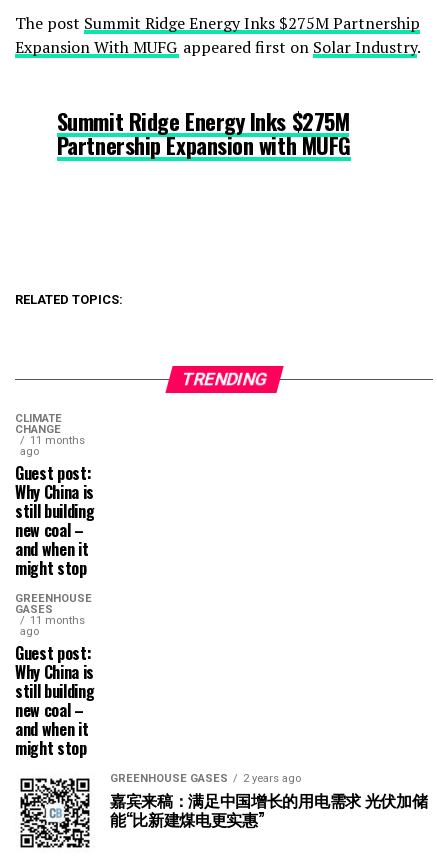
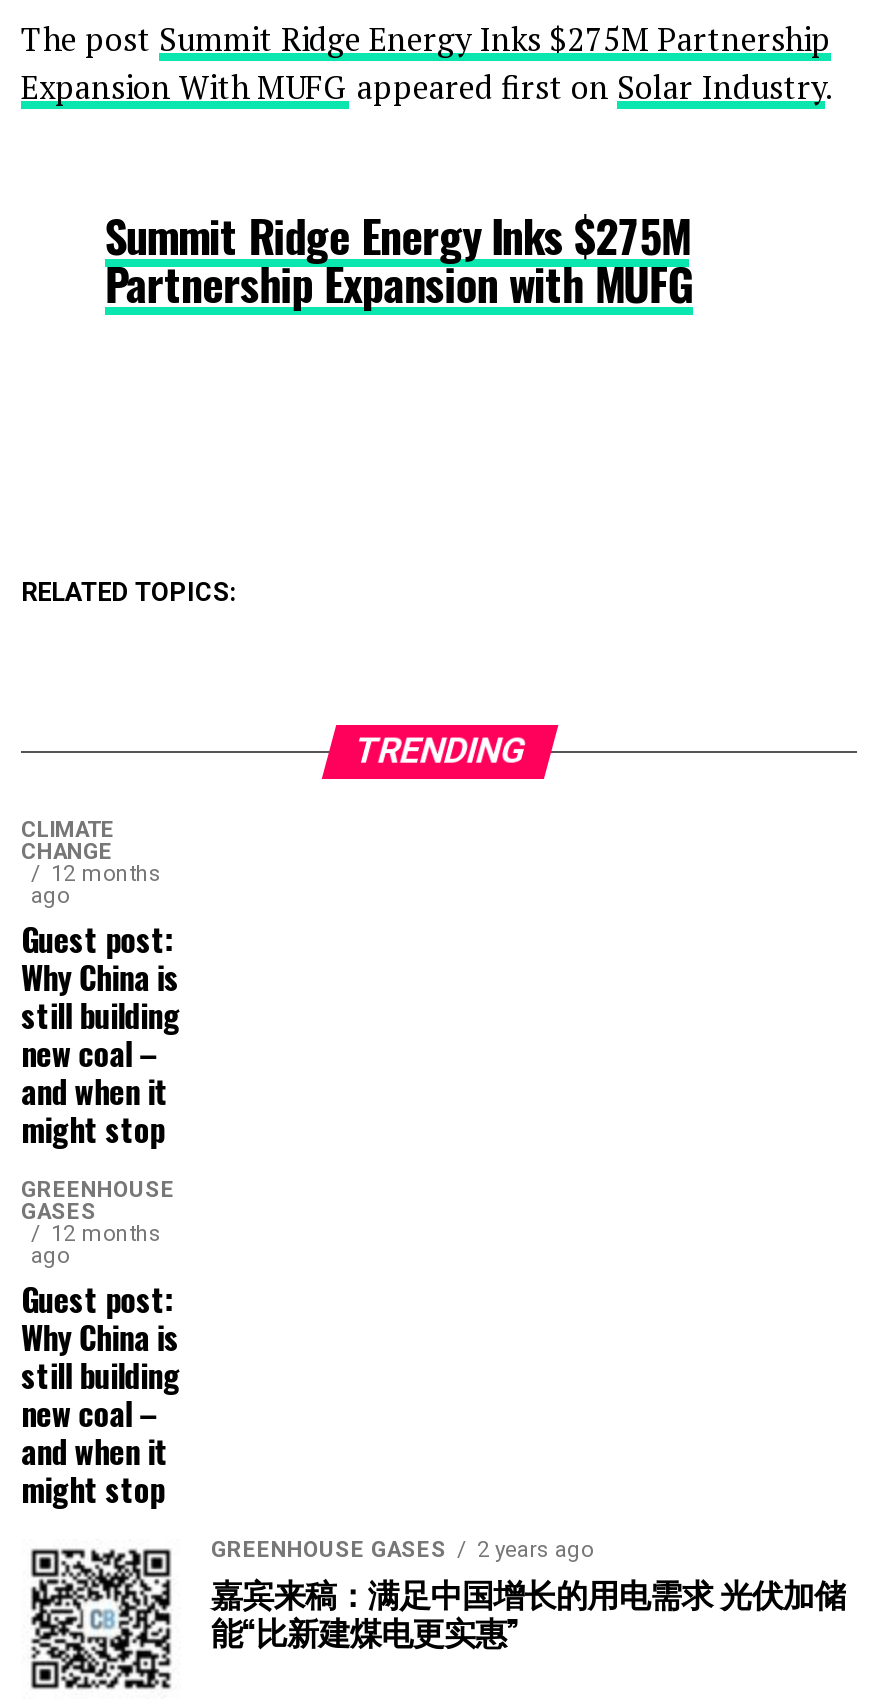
- 11 months
+ 12 months

- 11 months
+ 12 months
